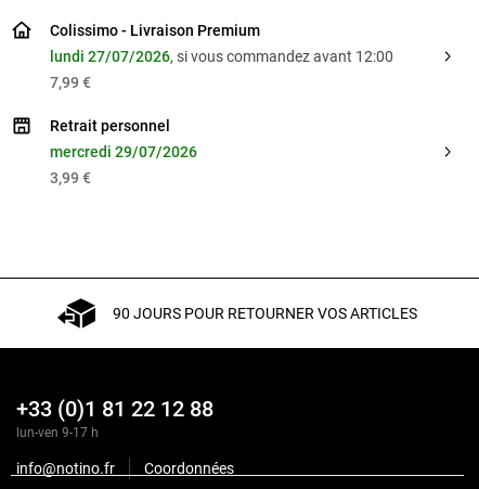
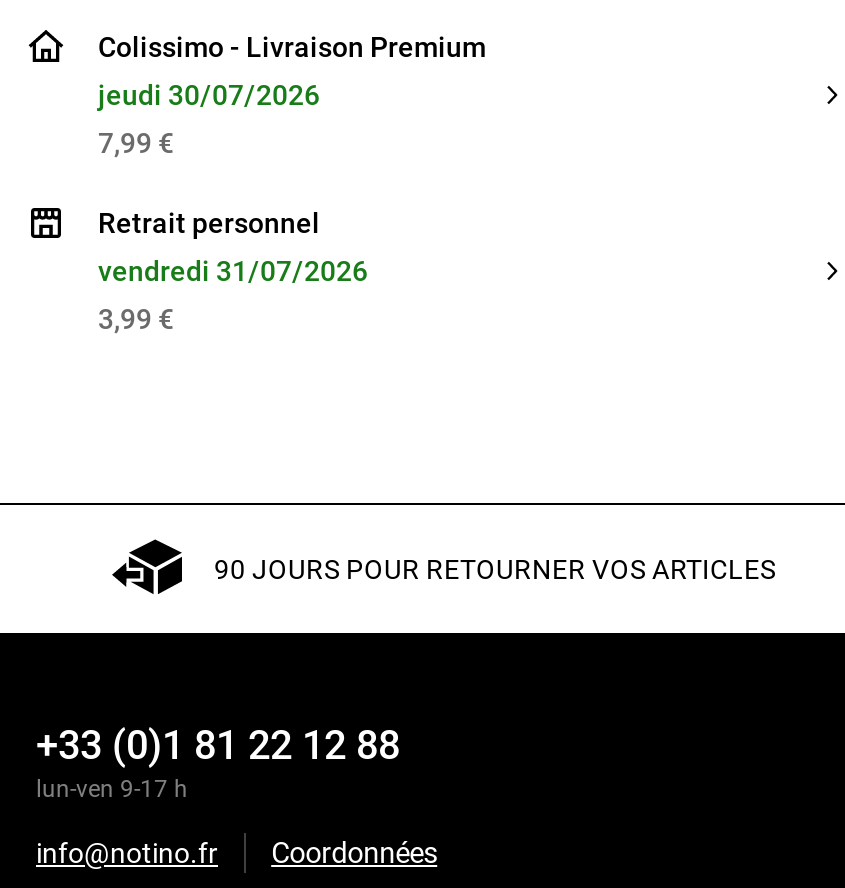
- lundi 27/07/2026, si vous commandez avant 12:00
+ jeudi 30/07/2026

- mercredi 29/07/2026
+ vendredi 31/07/2026
